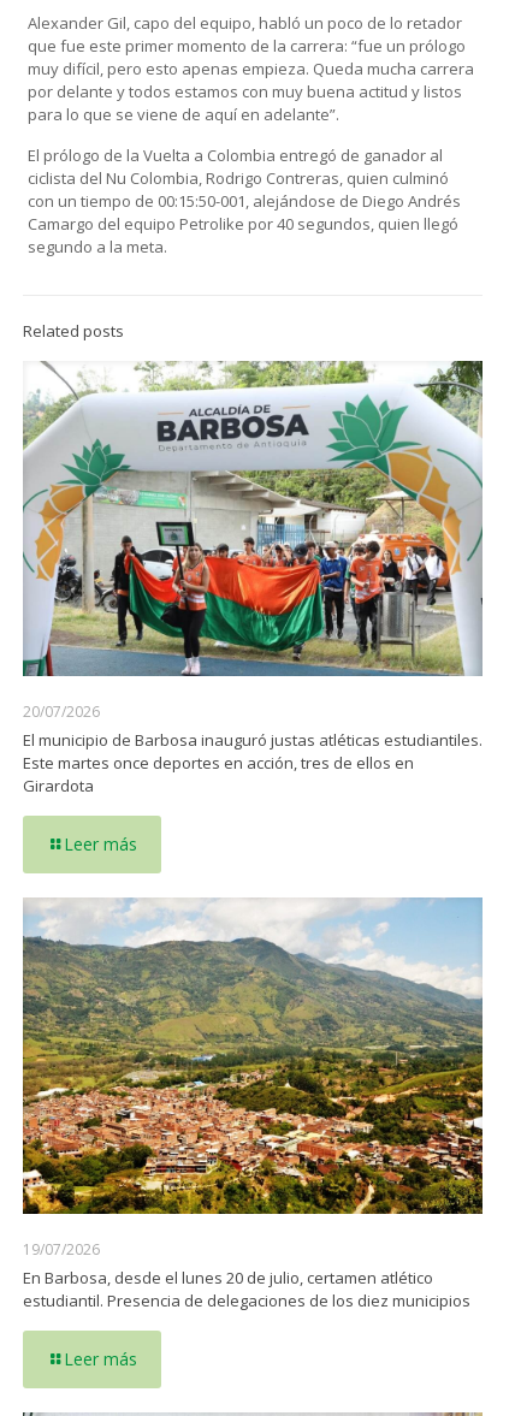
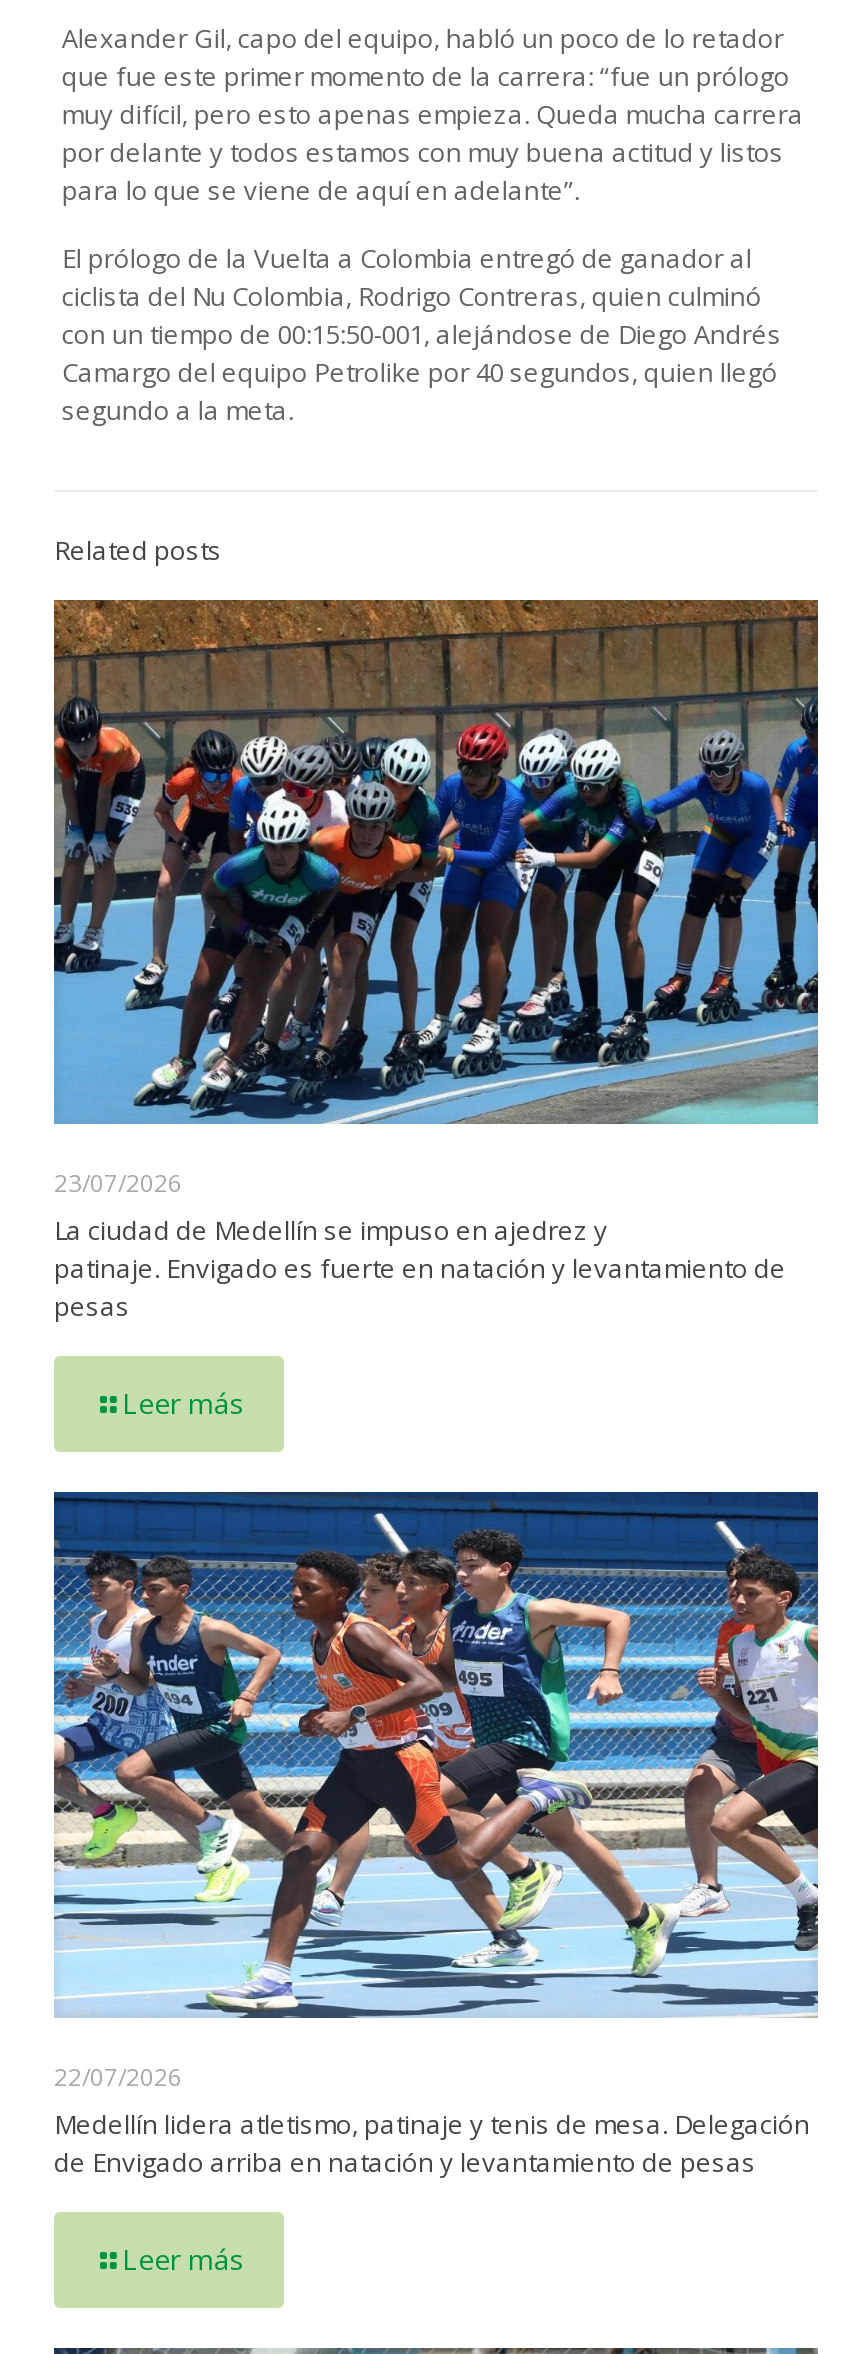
- [image]
- 20/07/2026
- El municipio de Barbosa inauguró justas atléticas estudiantiles.
- Este martes once deportes en acción, tres de ellos en
- Girardota
+ [image]
+ 23/07/2026
+ La ciudad de Medellín se impuso en ajedrez y
+ patinaje. Envigado es fuerte en natación y levantamiento de
+ pesas

- [image]
- 19/07/2026
- En Barbosa, desde el lunes 20 de julio, certamen atlético
- estudiantil. Presencia de delegaciones de los diez municipios
+ [image]
+ 22/07/2026
+ Medellín lidera atletismo, patinaje y tenis de mesa. Delegación
+ de Envigado arriba en natación y levantamiento de pesas
